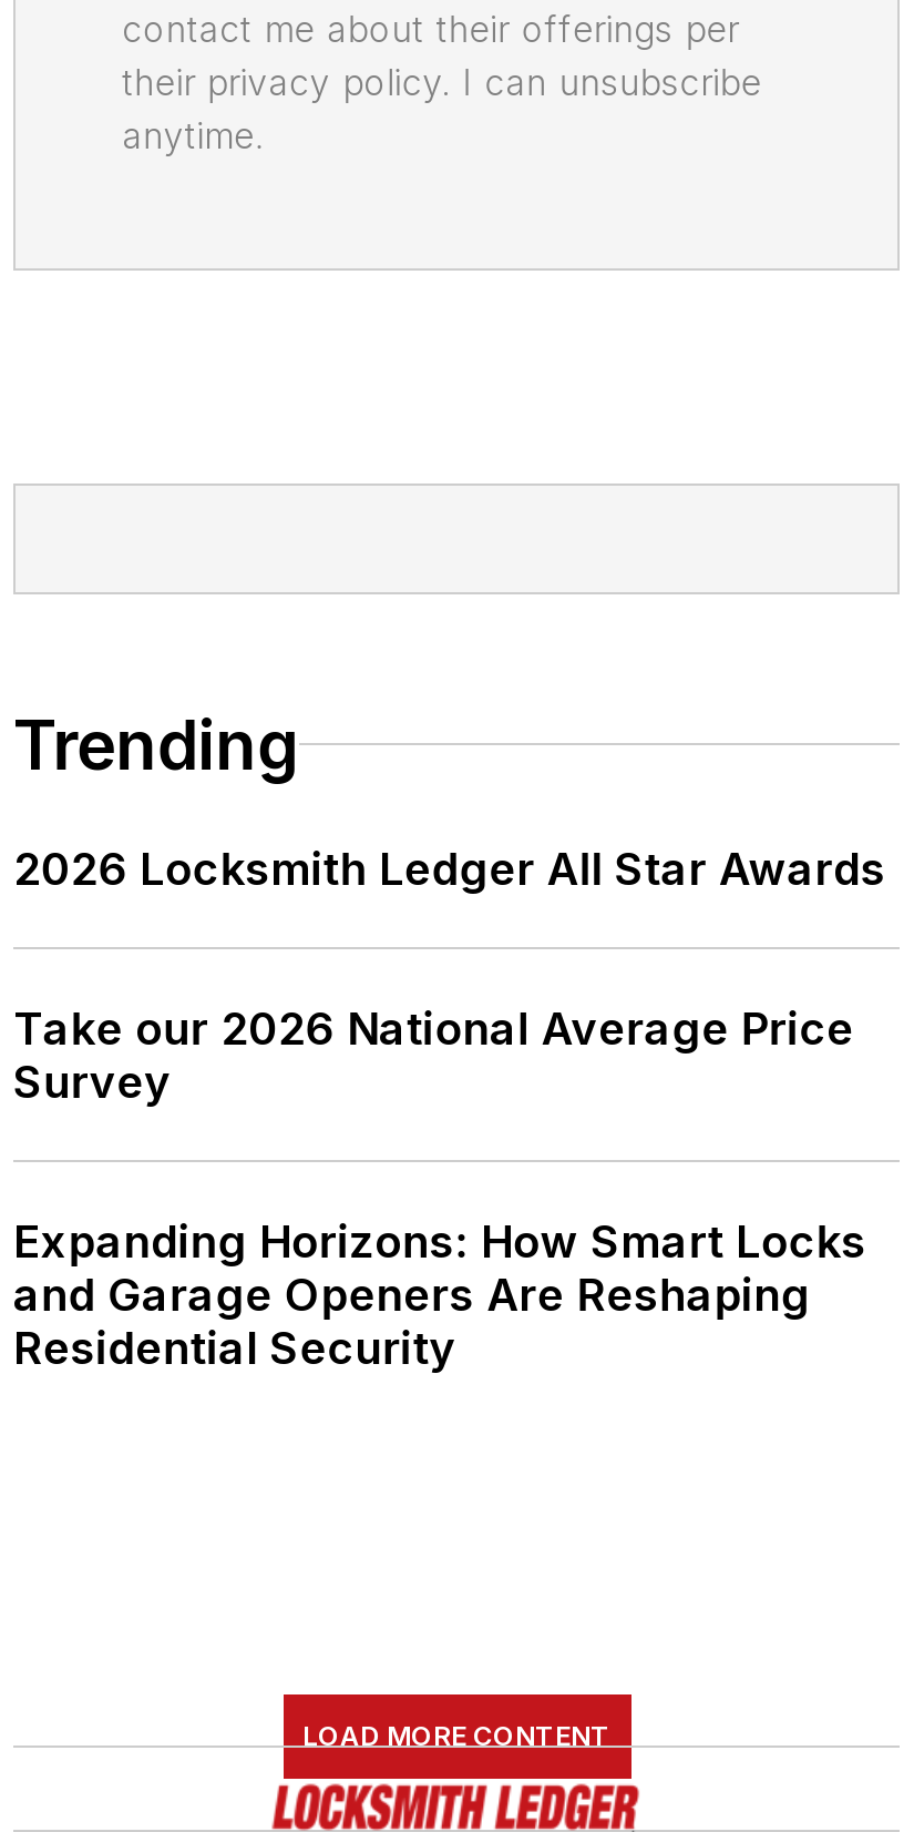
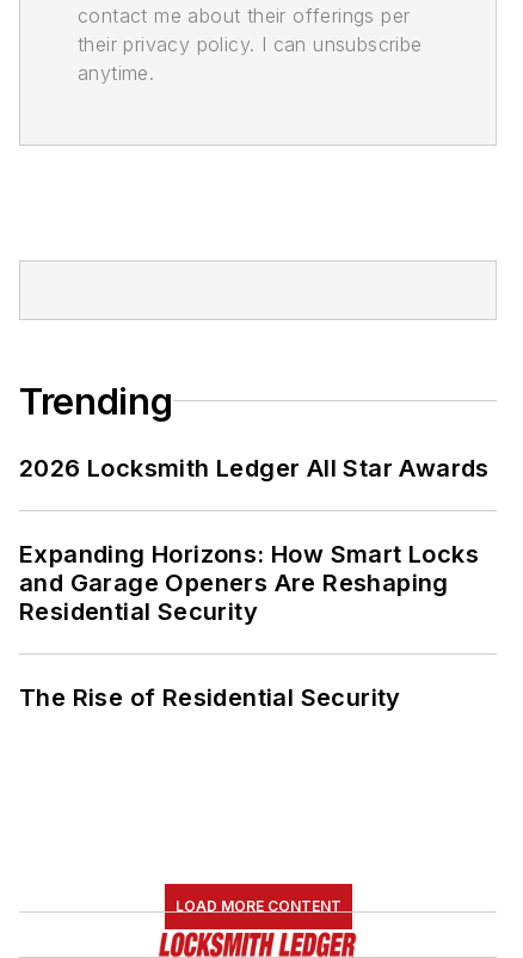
- Take our 2026 National Average Price
- Survey

moved up: Expanding Horizons: How Smart Locks | and Garage Openers Are Reshaping | Residential Security

+ The Rise of Residential Security
